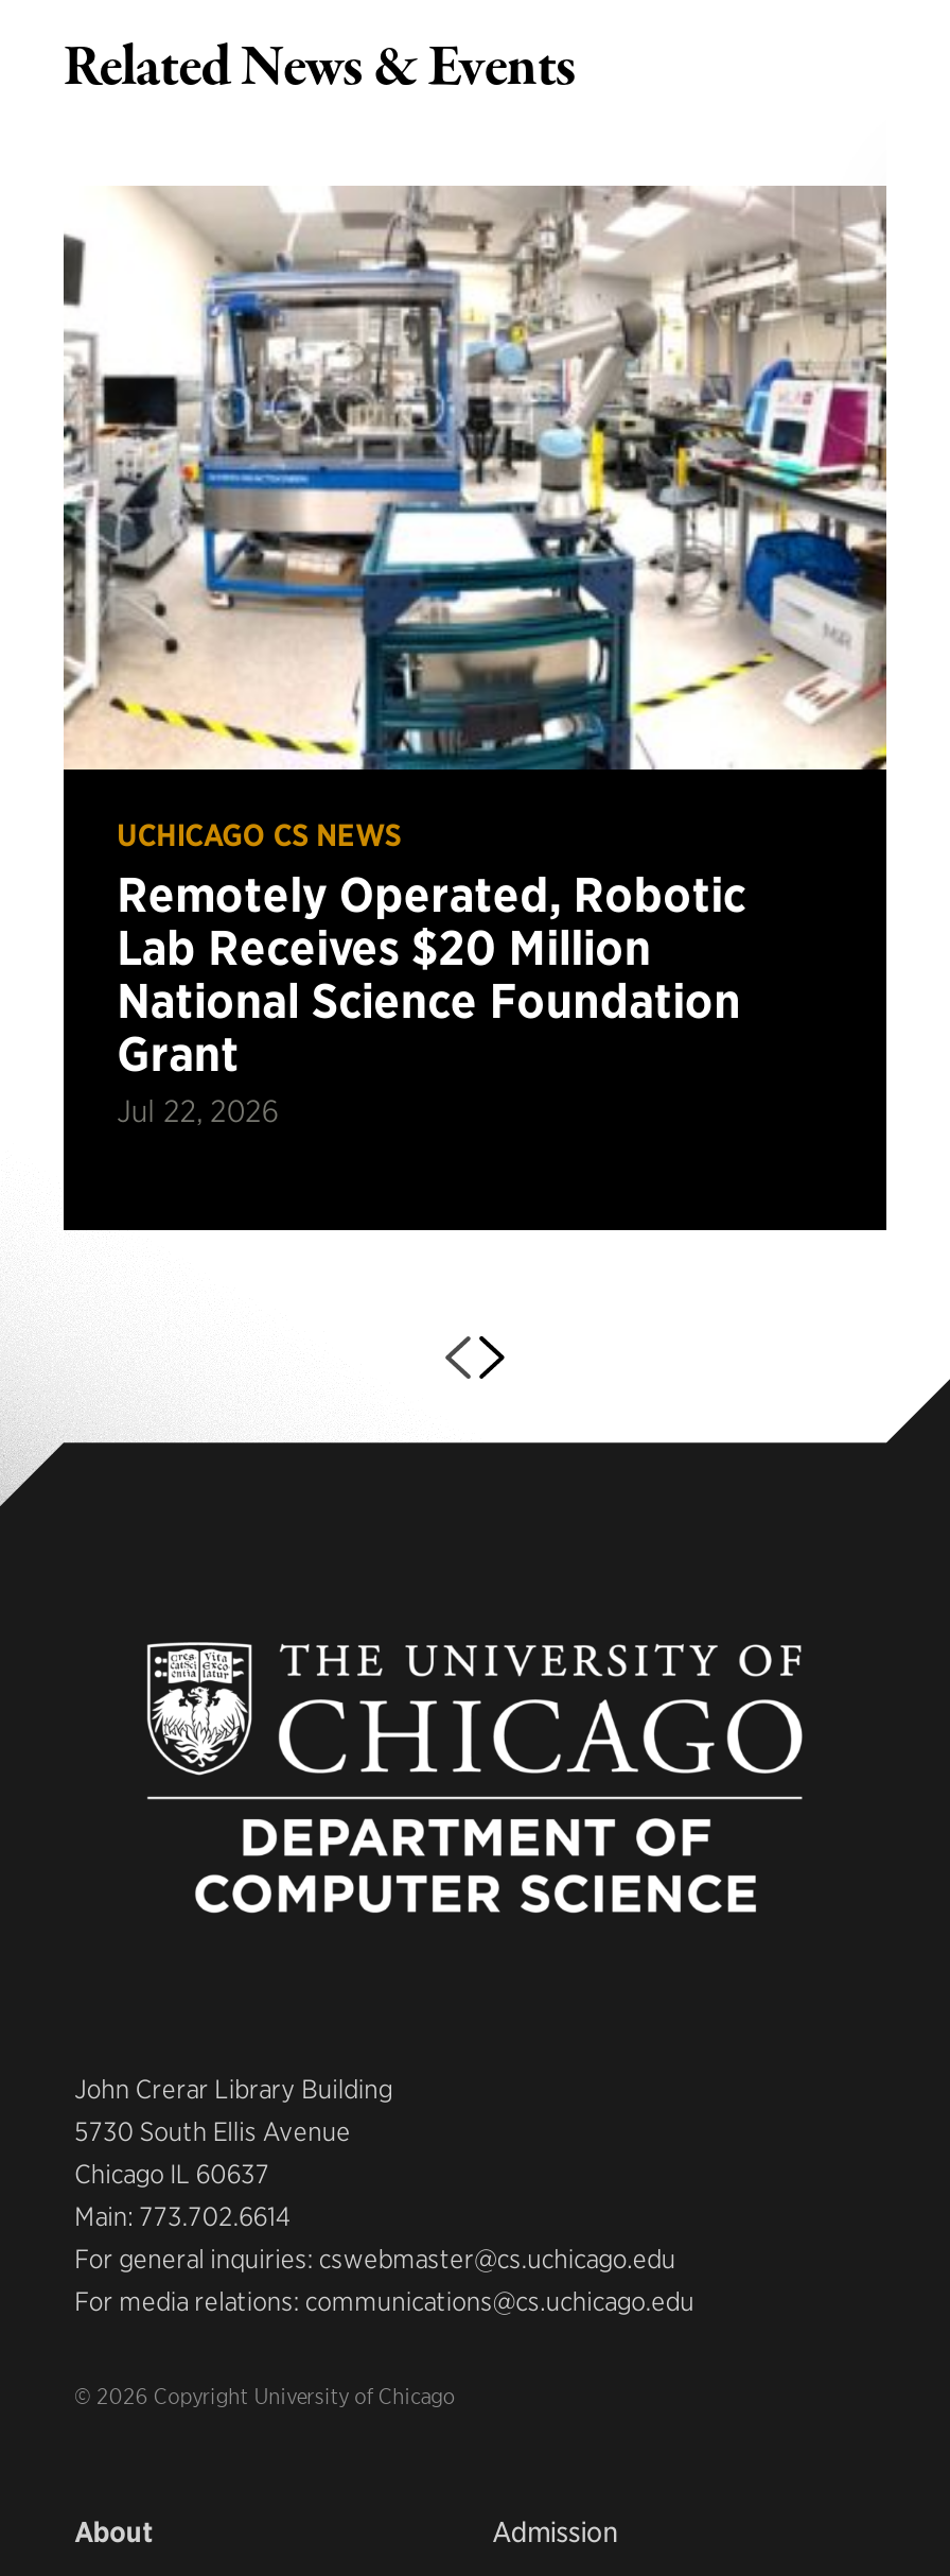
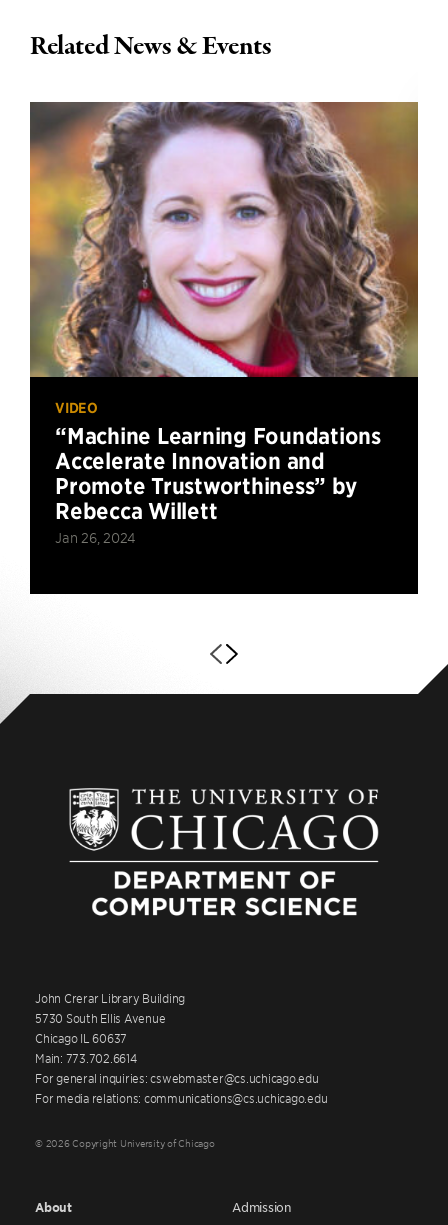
- [image]
- UCHICAGO CS NEWS
- Remotely Operated, Robotic
- Lab Receives $20 Million
- National Science Foundation
- Grant
- Jul 22, 2026
+ [image]
+ VIDEO
+ “Machine Learning Foundations
+ Accelerate Innovation and
+ Promote Trustworthiness” by
+ Rebecca Willett
+ Jan 26, 2024
